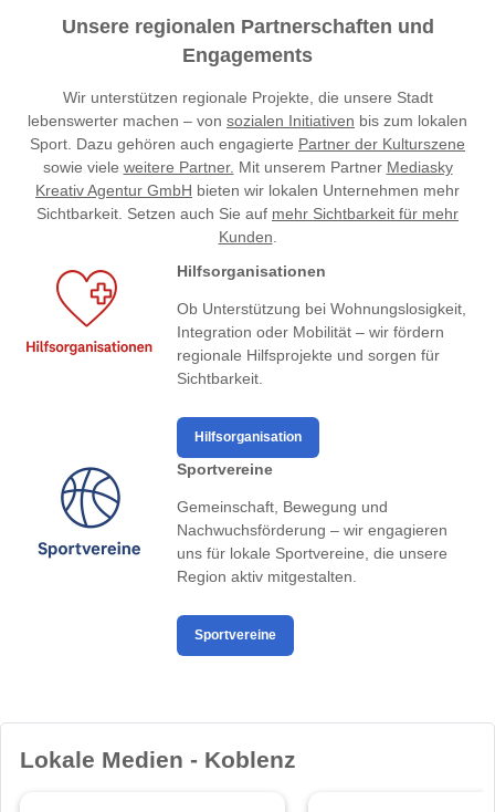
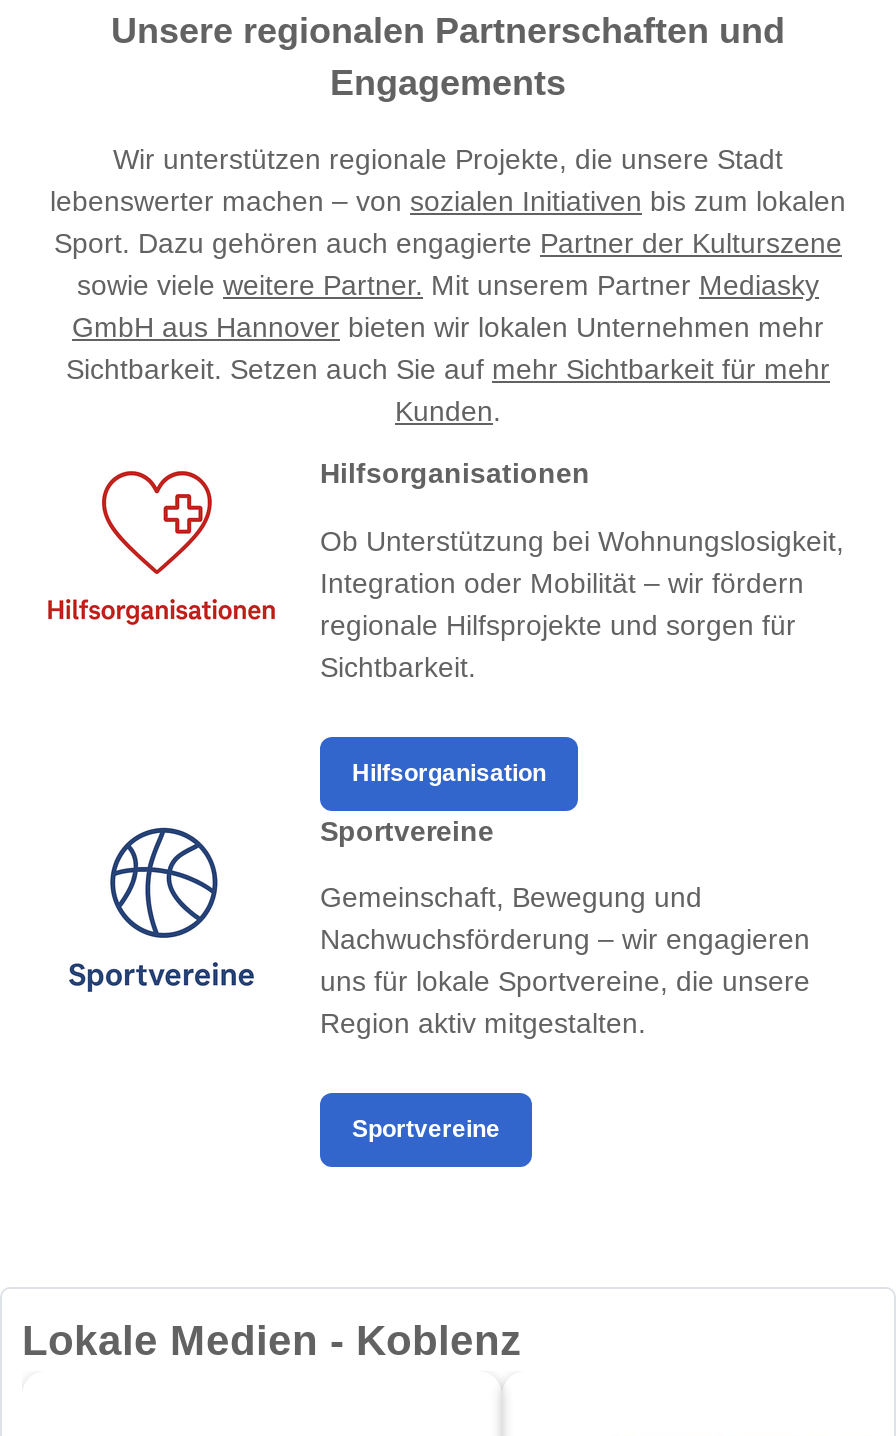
- Kreativ Agentur GmbH bieten wir lokalen Unternehmen mehr
+ GmbH aus Hannover bieten wir lokalen Unternehmen mehr
